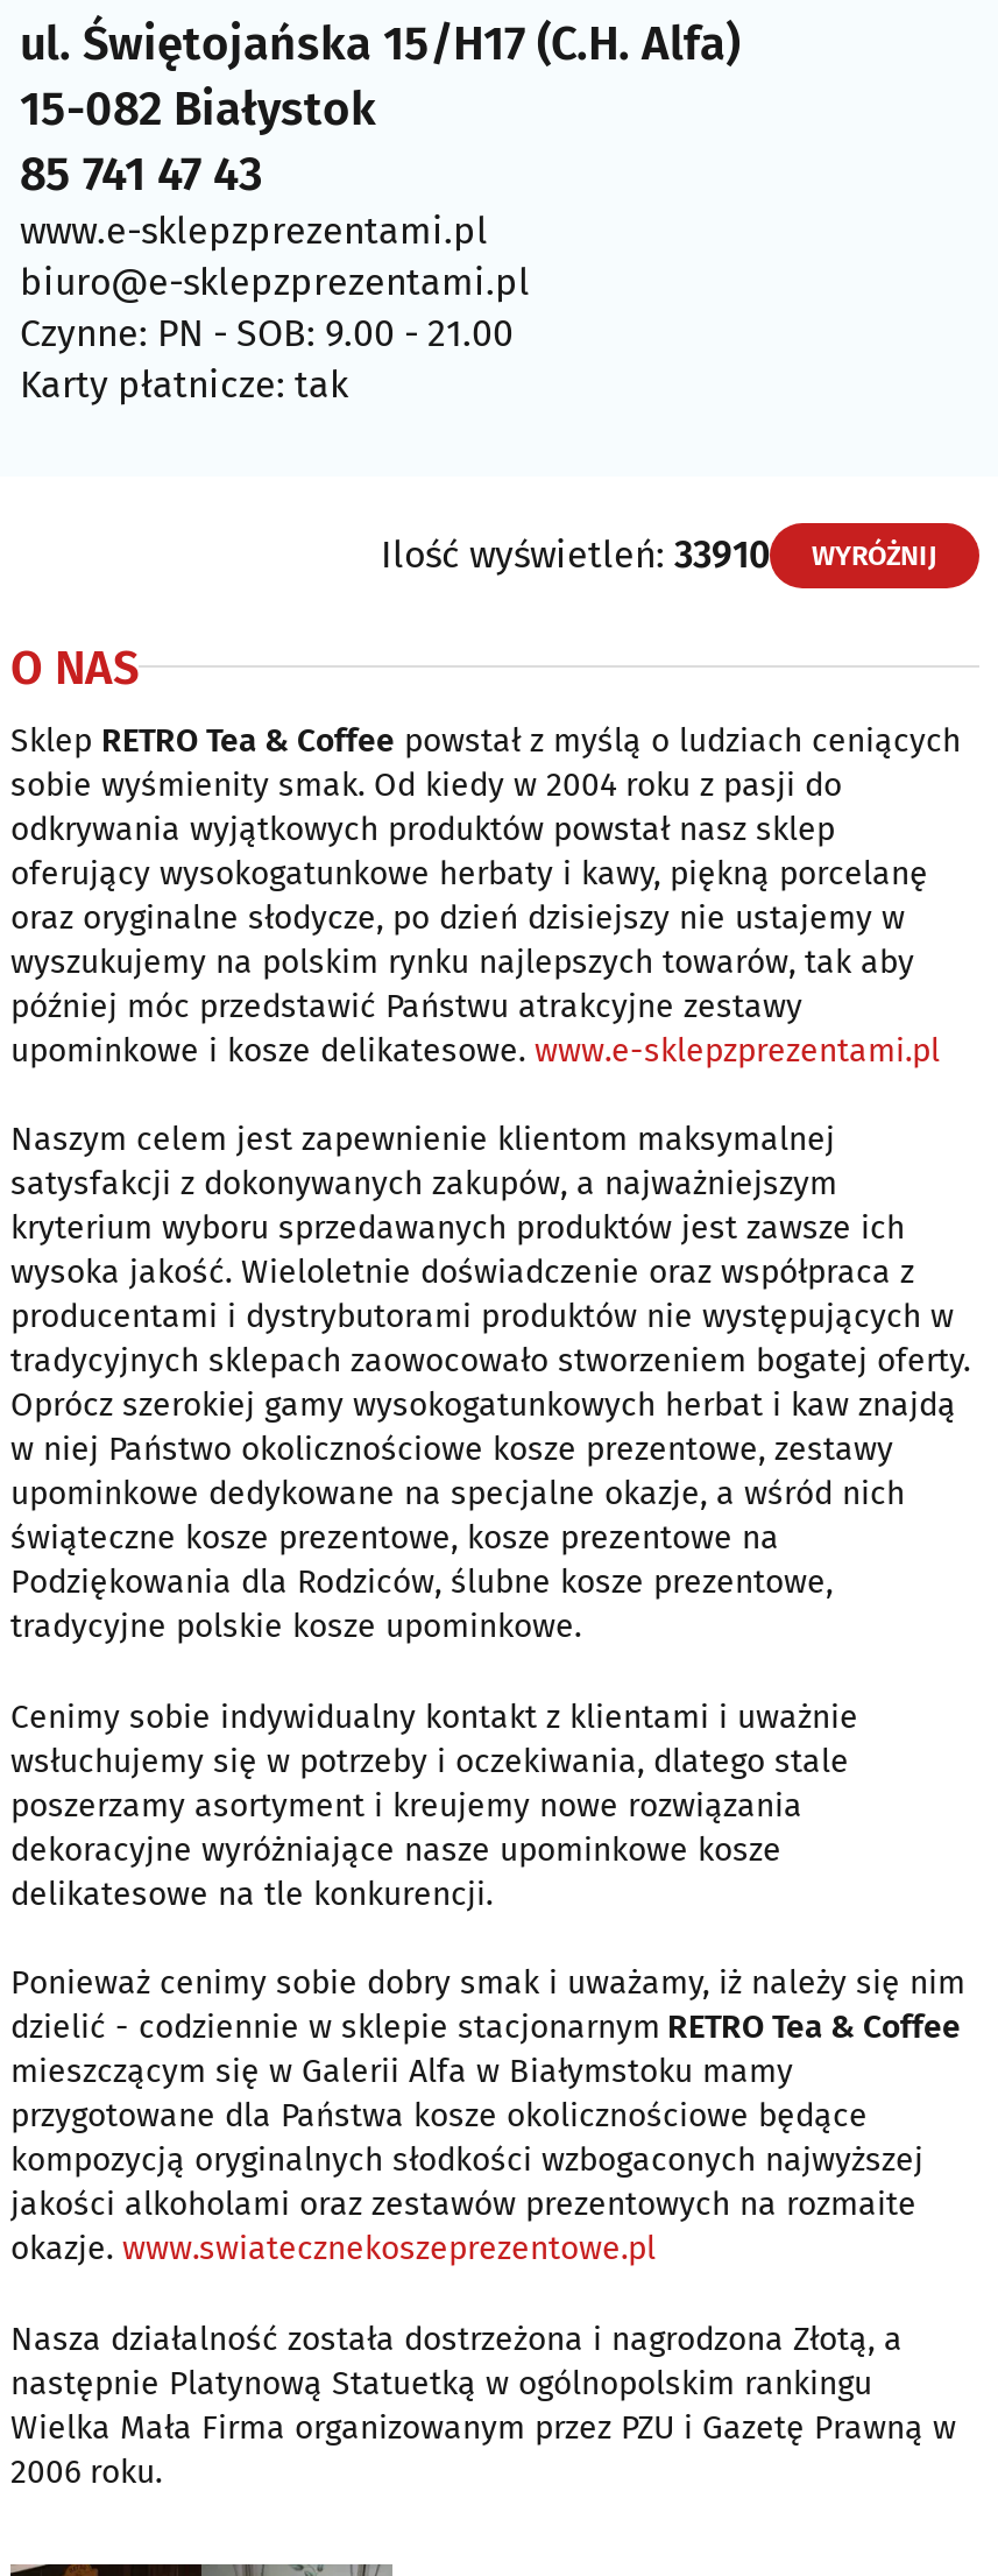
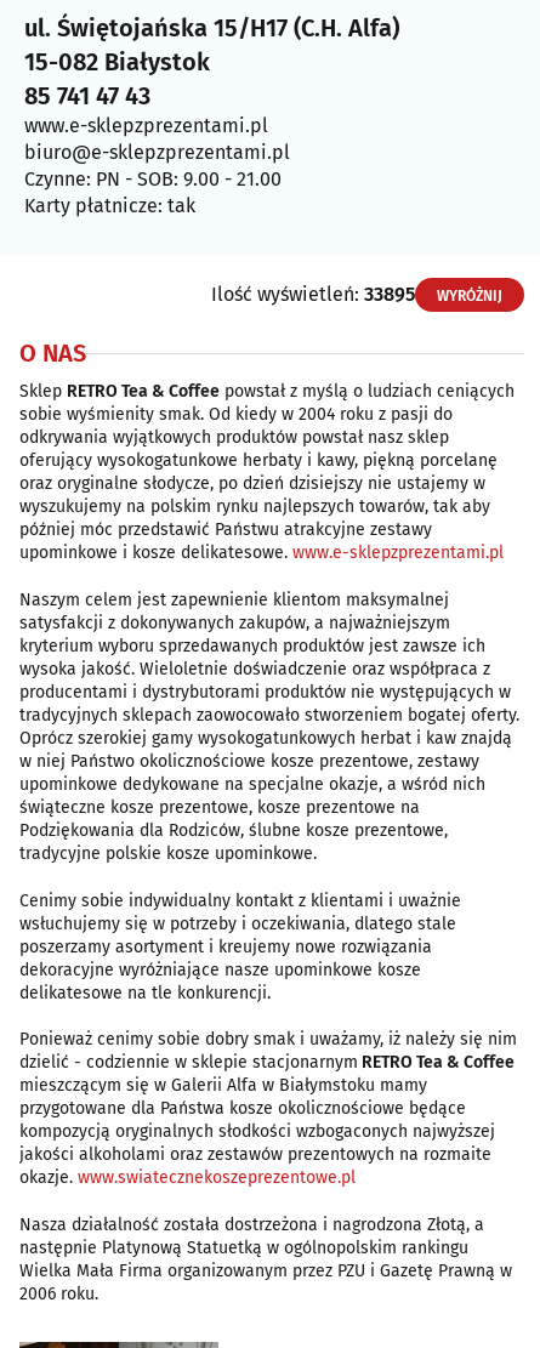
- Ilość wyświetleń: 33910
+ Ilość wyświetleń: 33895
